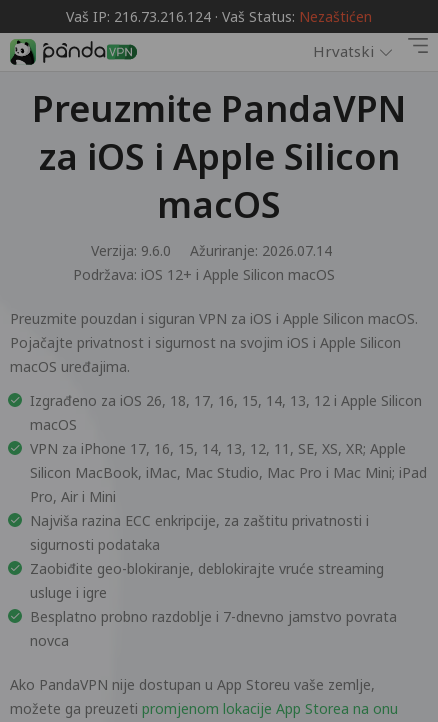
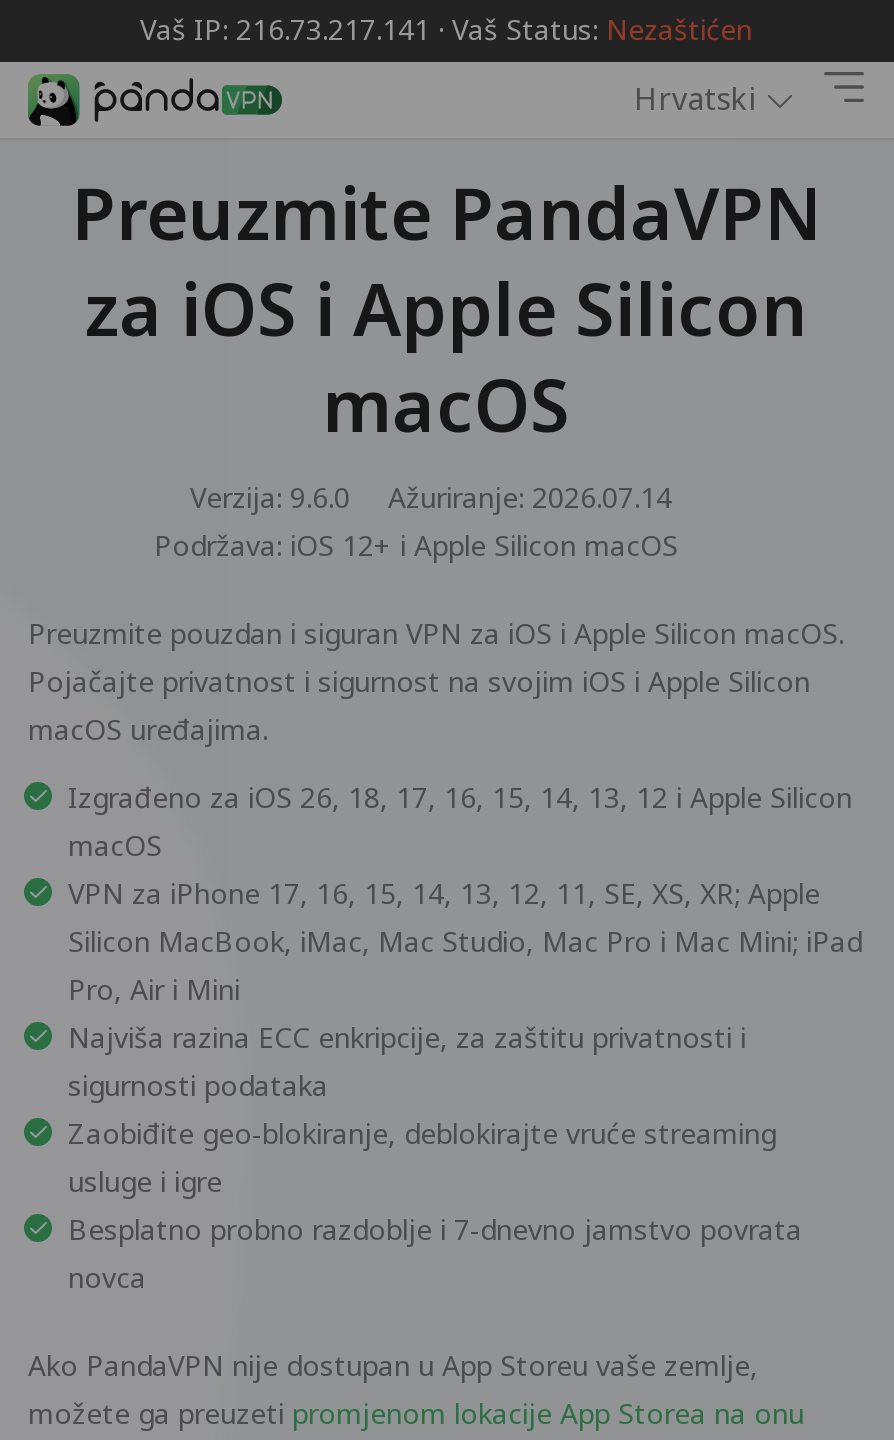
- Vaš IP: 216.73.216.124 · Vaš Status: Nezaštićen
+ Vaš IP: 216.73.217.141 · Vaš Status: Nezaštićen
